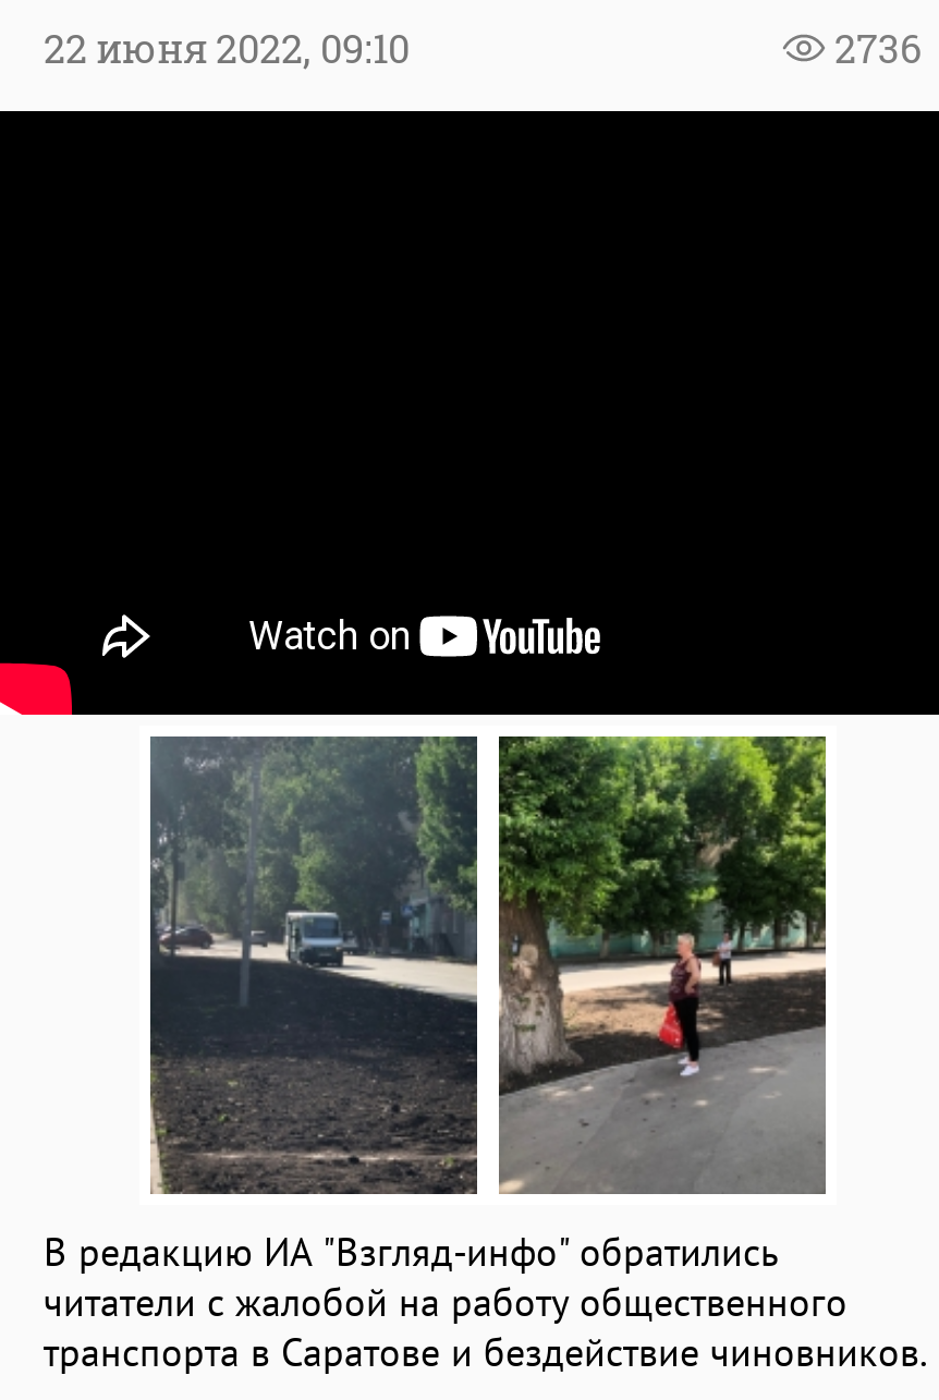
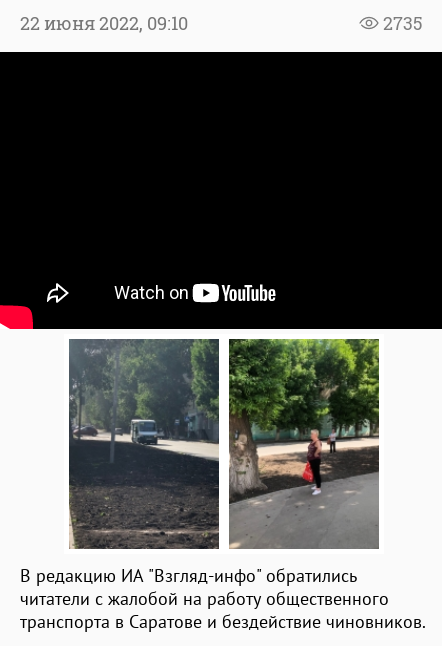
- 2736
+ 2735
